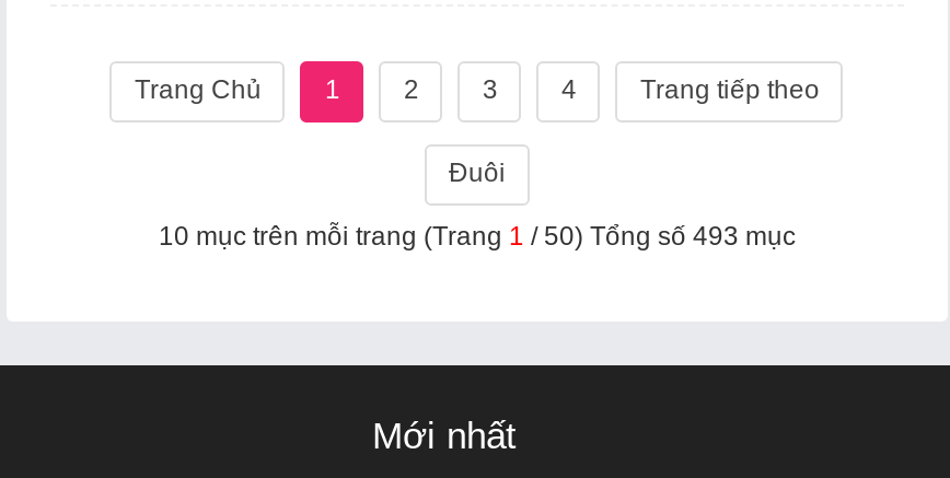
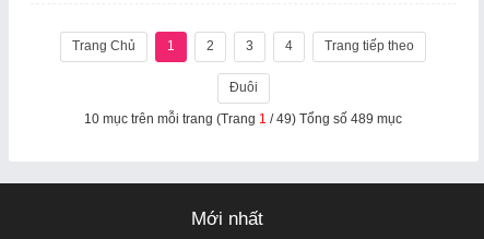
- 10 mục trên mỗi trang (Trang 1 / 50) Tổng số 493 mục
+ 10 mục trên mỗi trang (Trang 1 / 49) Tổng số 489 mục
